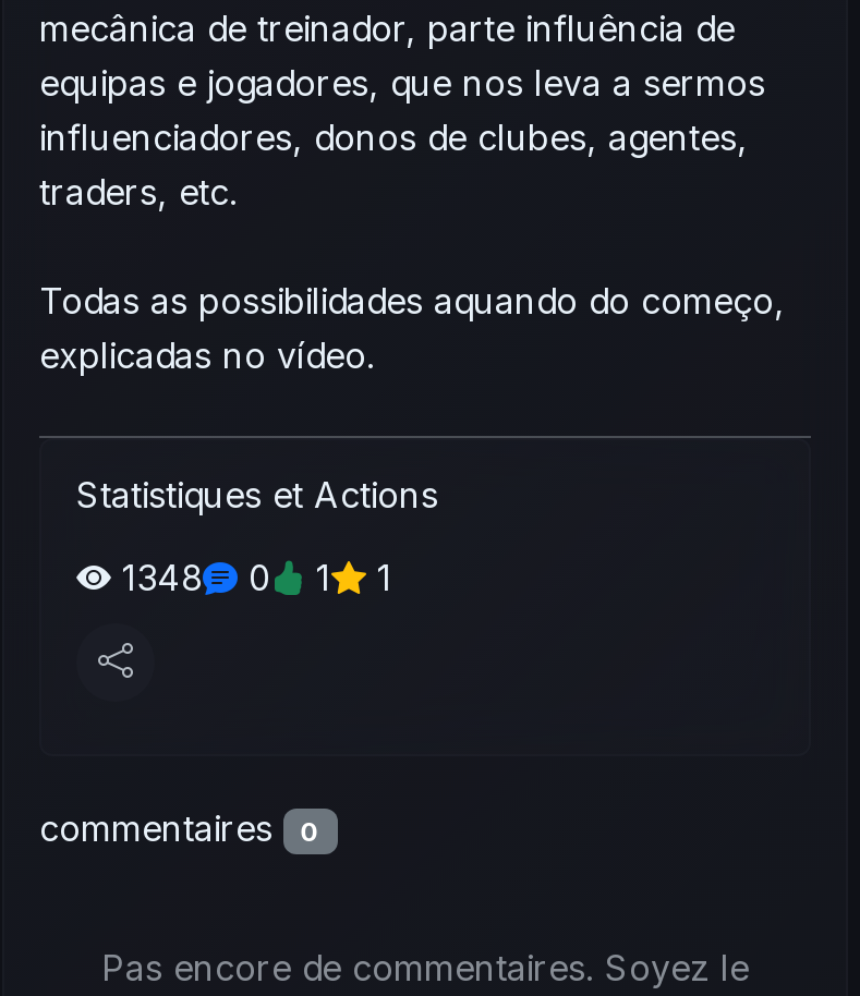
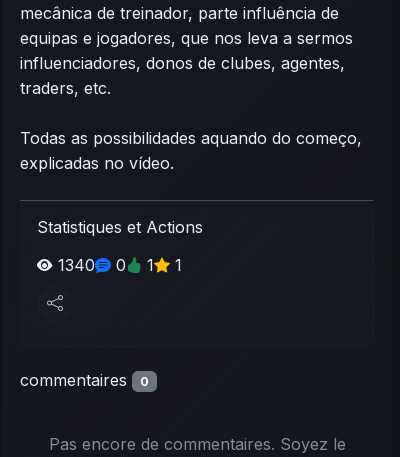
- 1348 0 1 1
+ 1340 0 1 1
